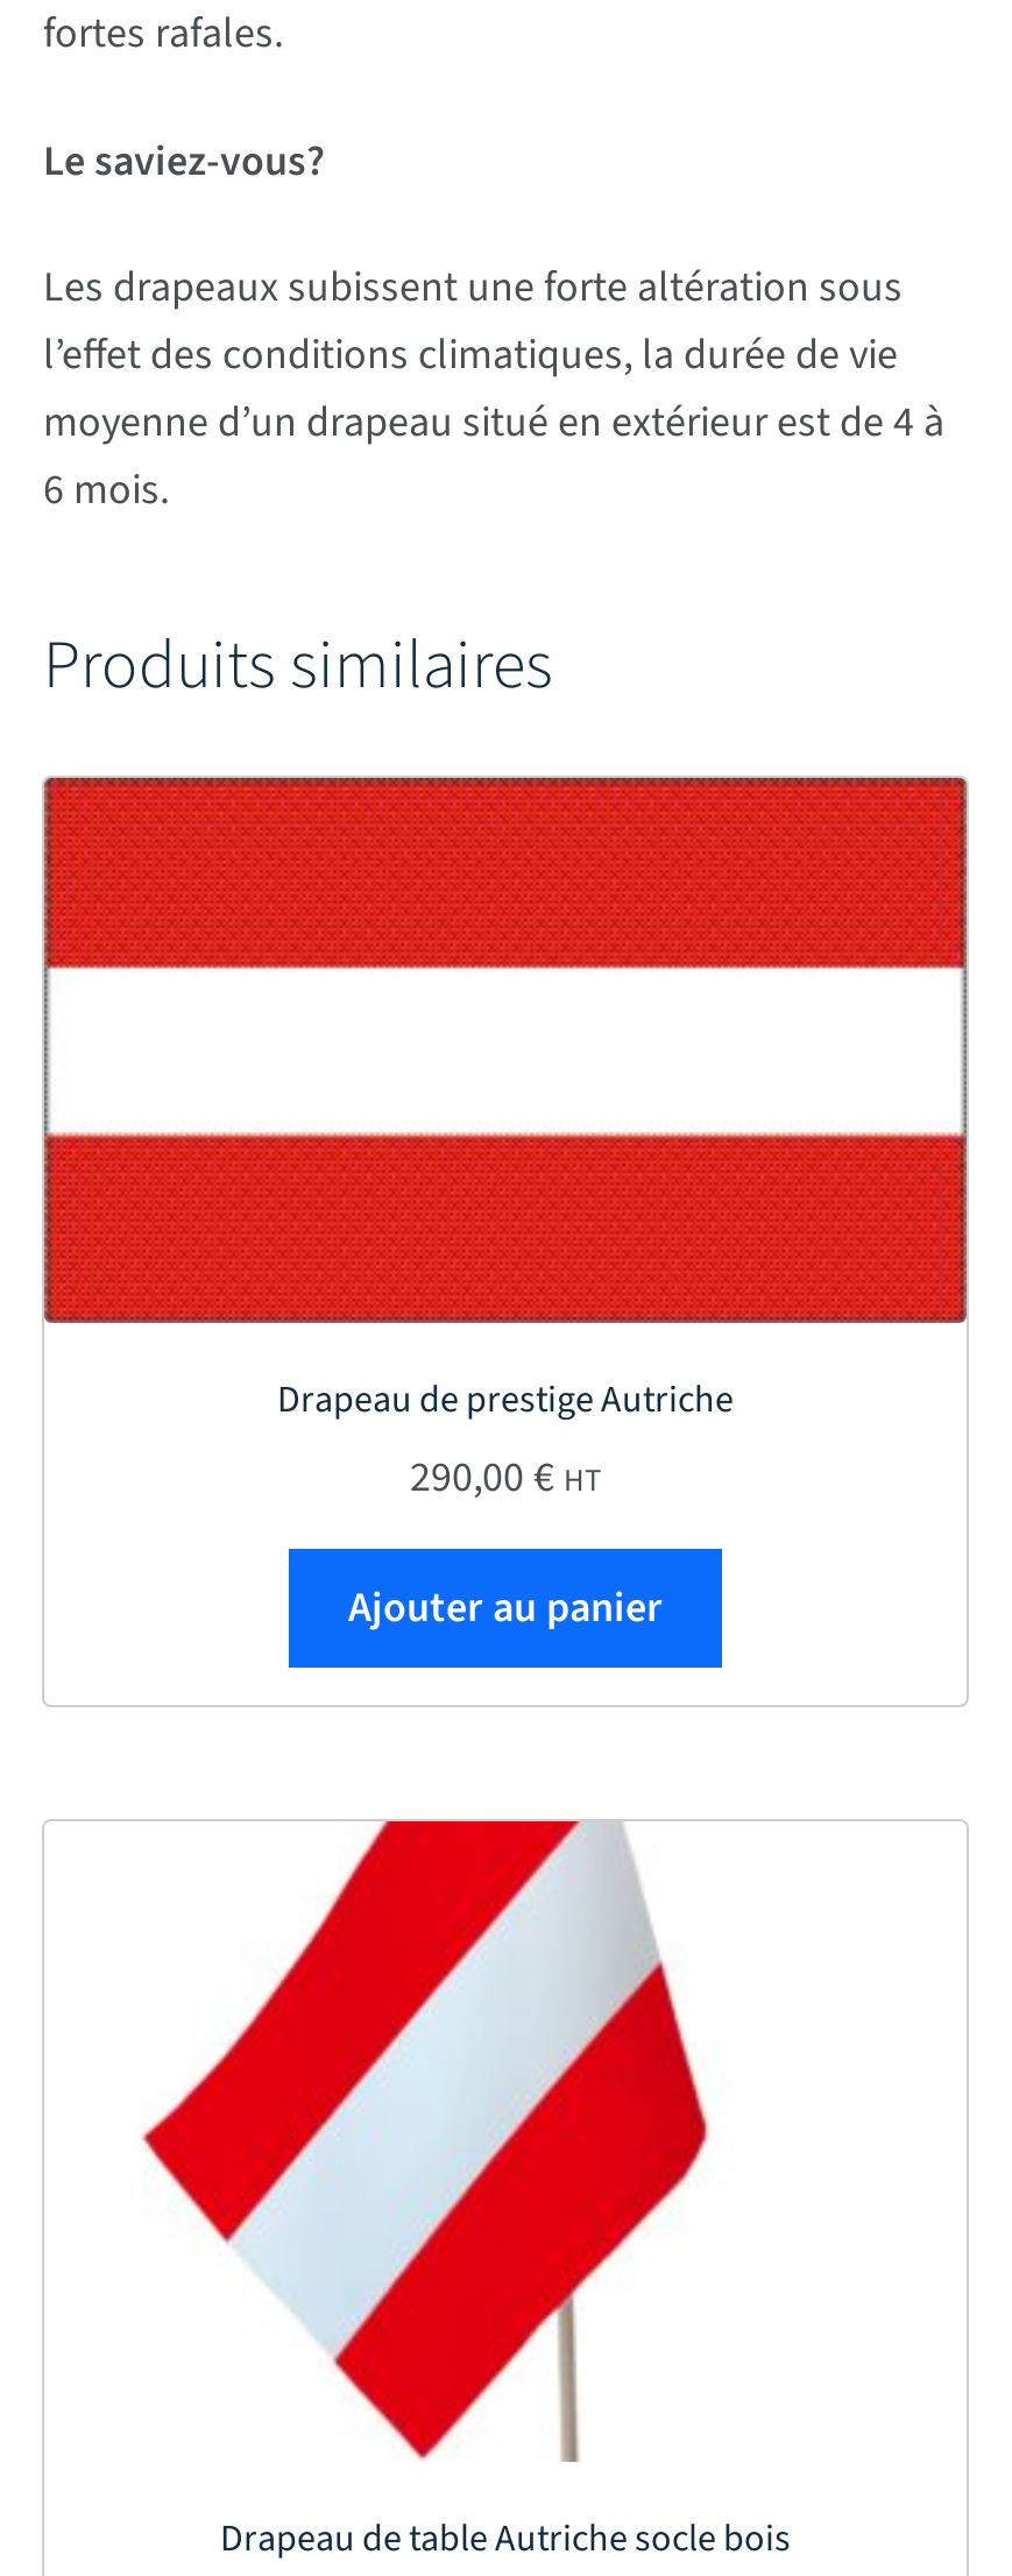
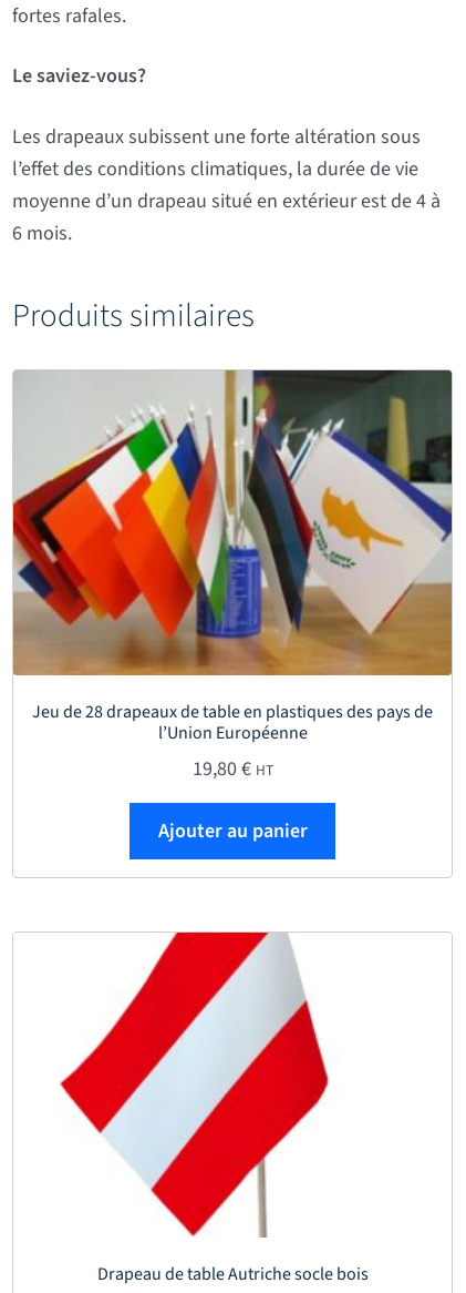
- [image]
- Drapeau de prestige Autriche
- 290,00 € HT
+ [image]
+ Jeu de 28 drapeaux de table en plastiques des pays de
+ l’Union Européenne
+ 19,80 € HT
